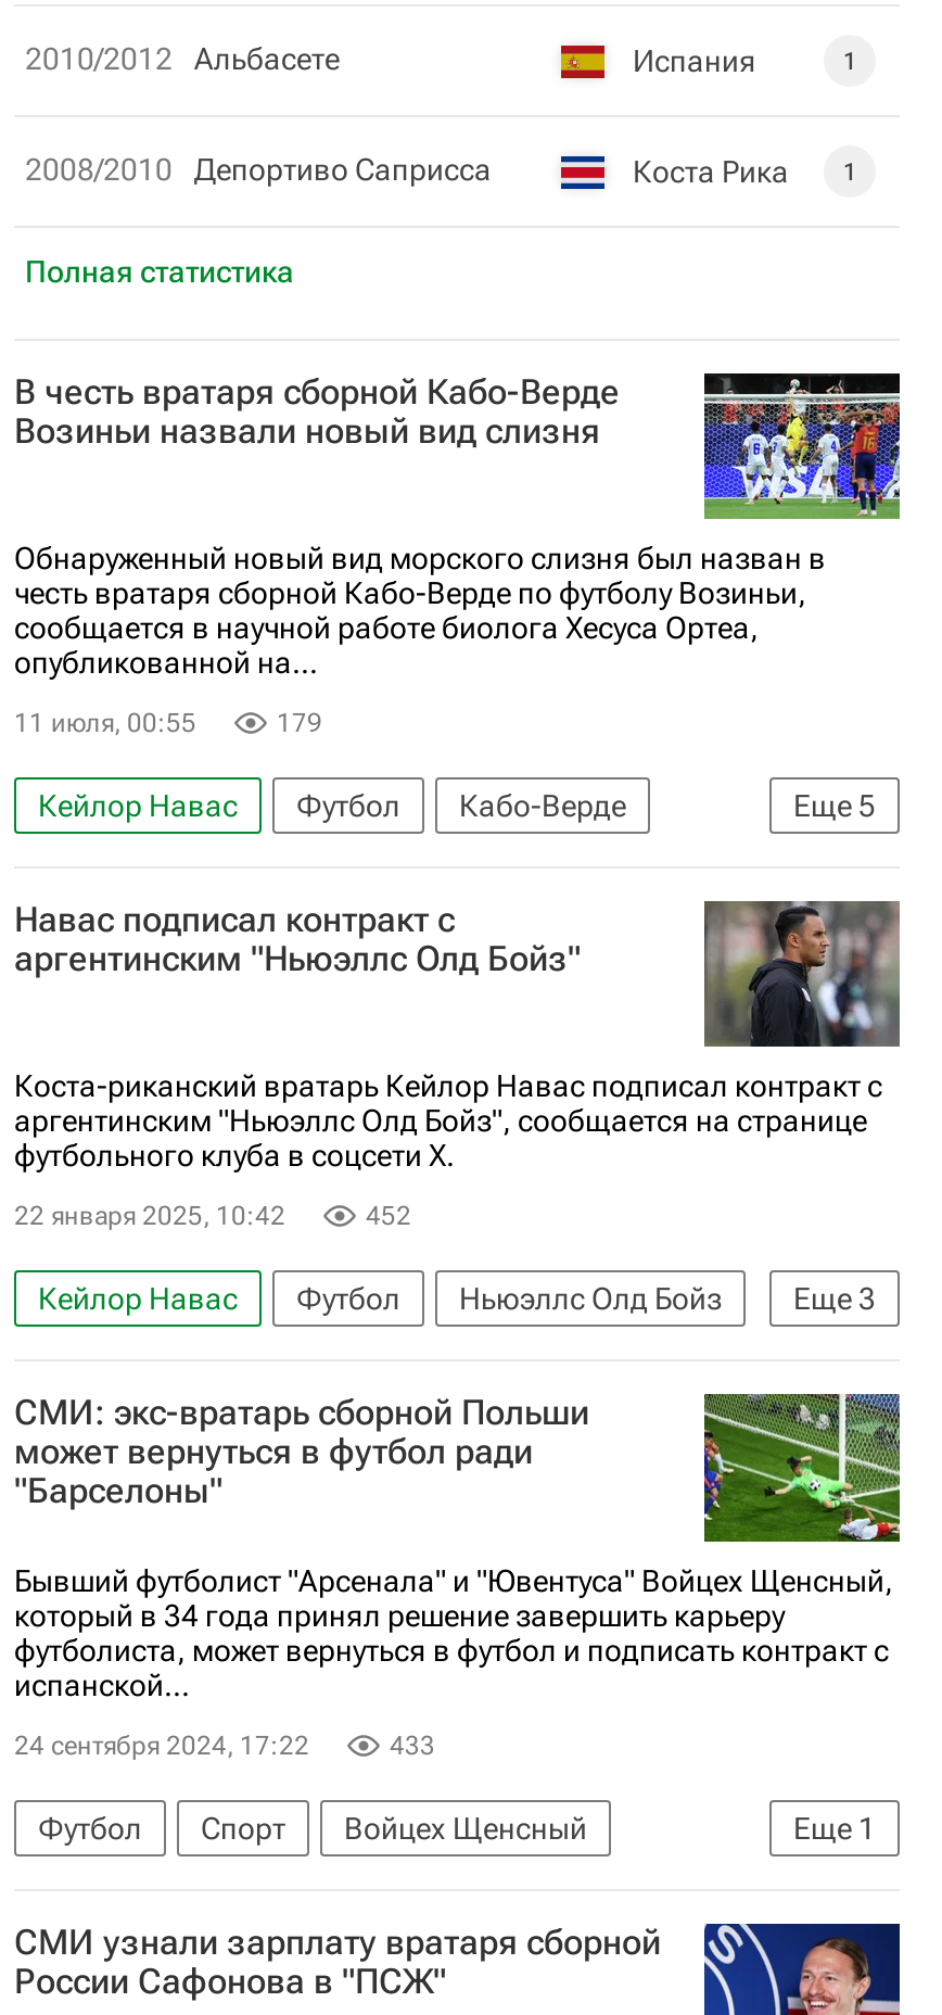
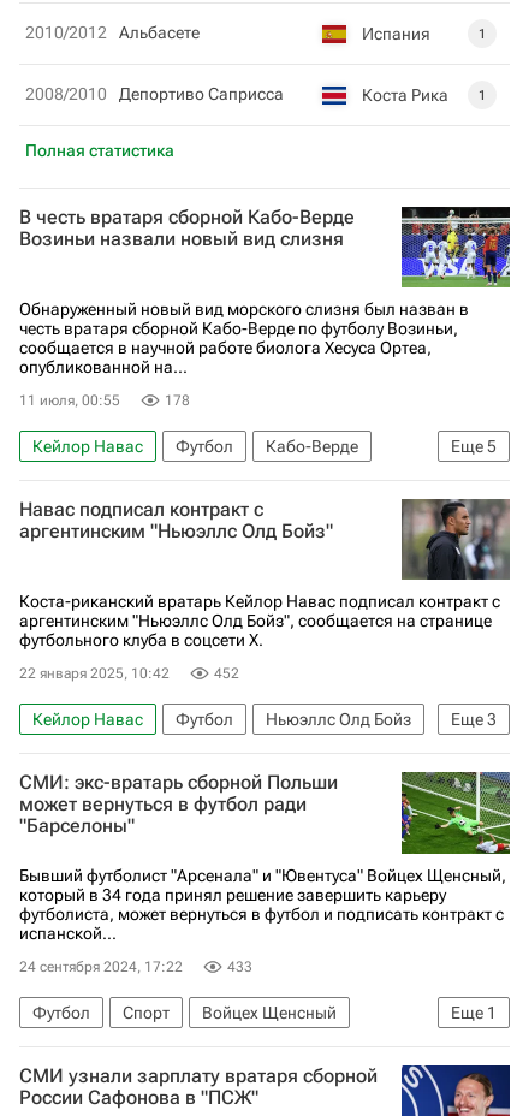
- 179
+ 178
